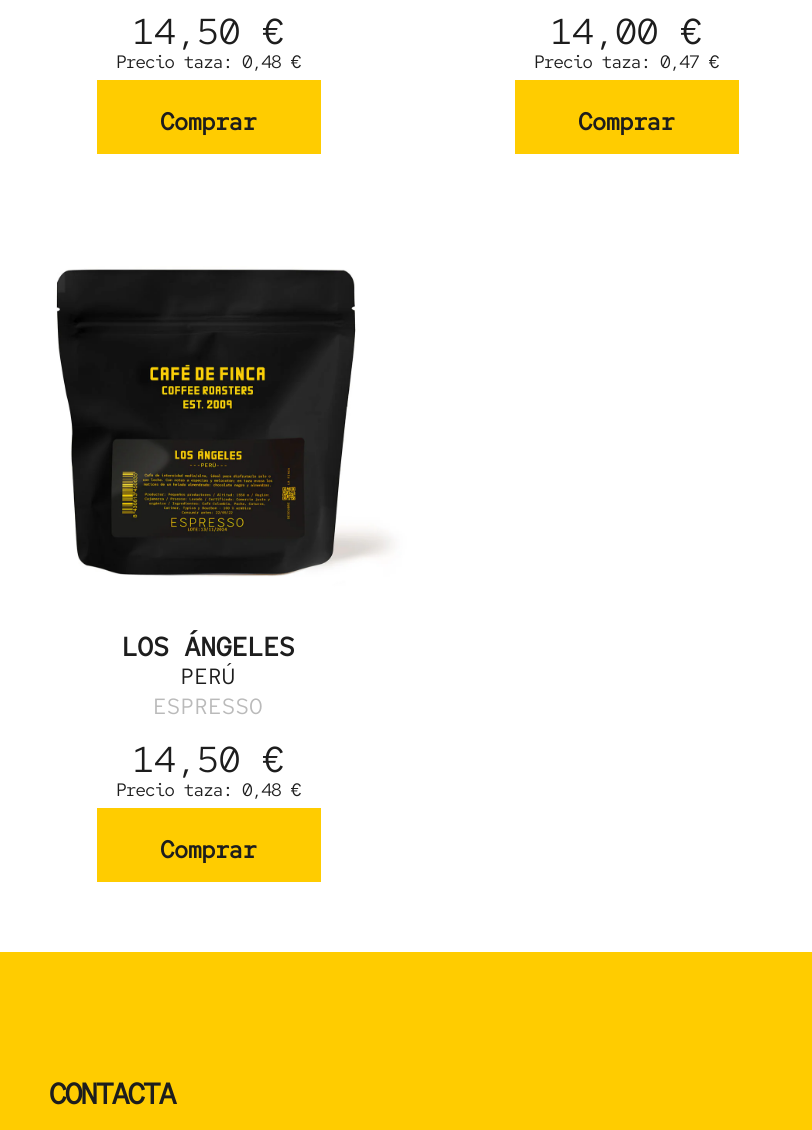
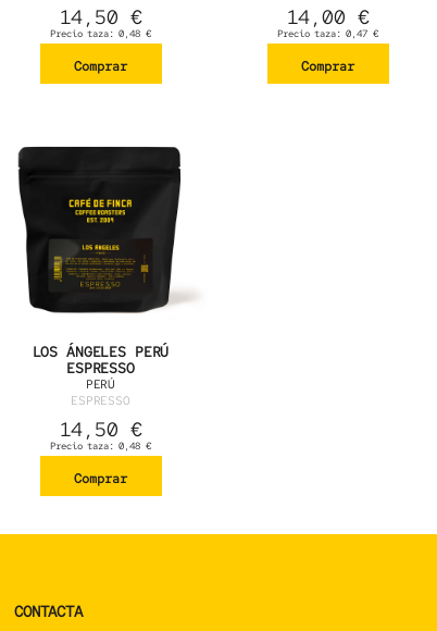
- LOS ÁNGELES
+ LOS ÁNGELES PERÚ
+ ESPRESSO
